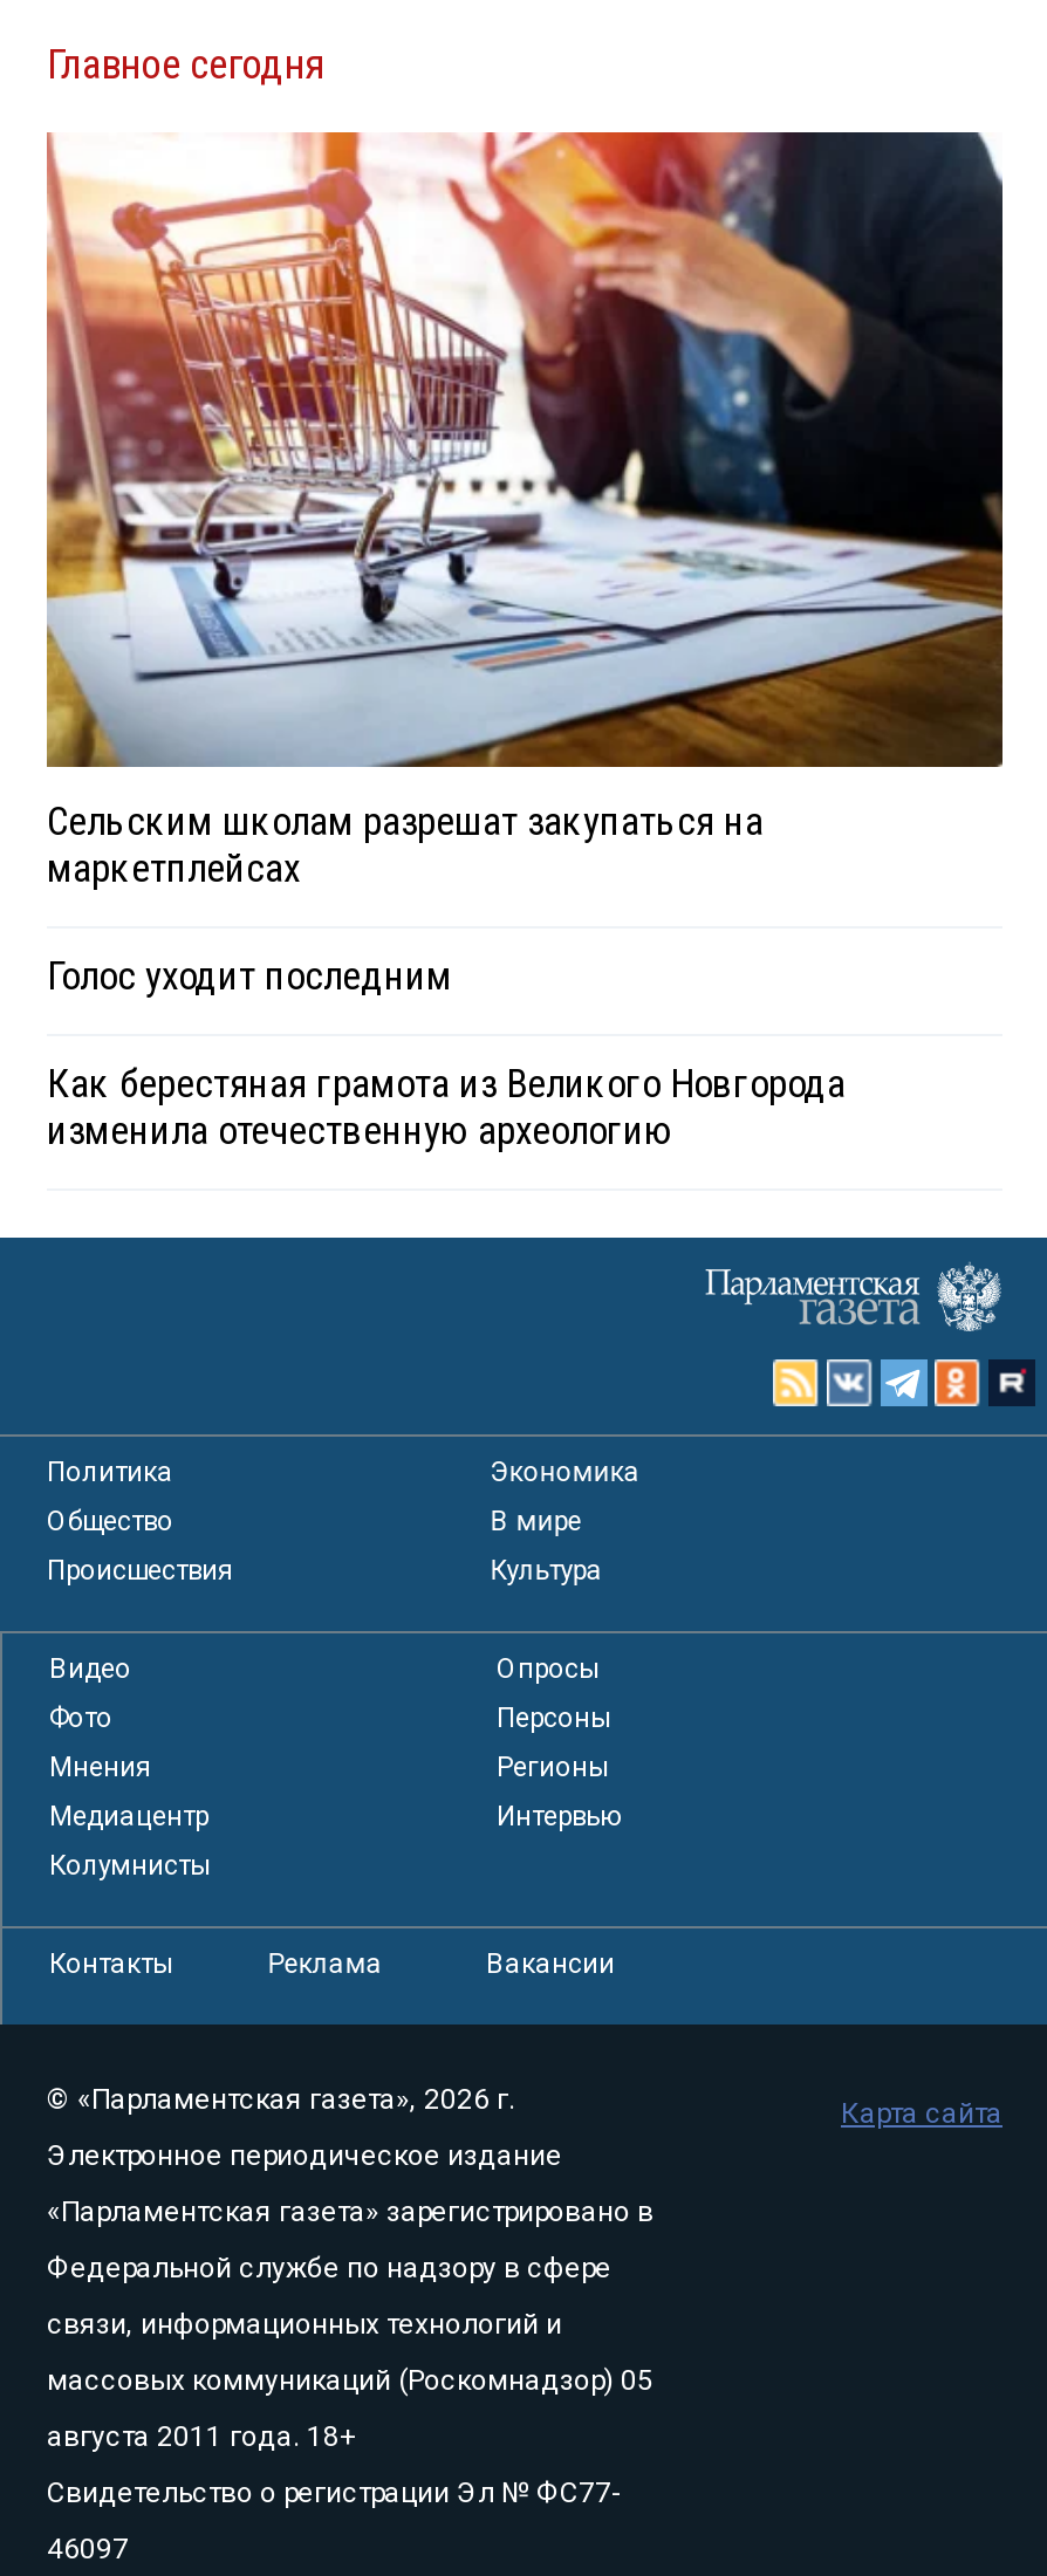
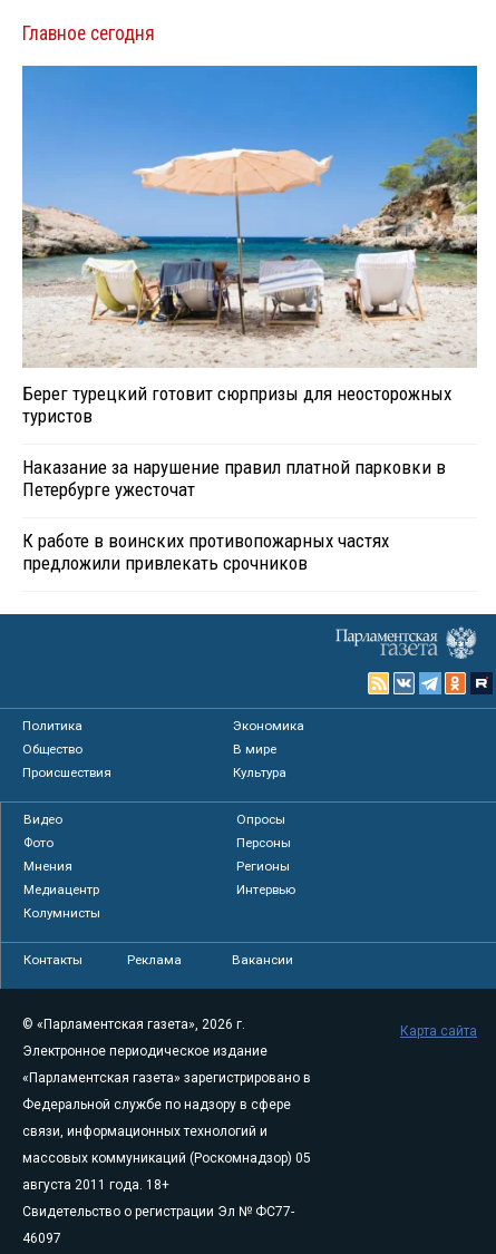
- [image]
- Сельским школам разрешат закупаться на
- маркетплейсах
+ [image]
+ Берег турецкий готовит сюрпризы для неосторожных
+ туристов

- Голос уходит последним
+ Наказание за нарушение правил платной парковки в
+ Петербурге ужесточат

- Как берестяная грамота из Великого Новгорода
- изменила отечественную археологию
+ К работе в воинских противопожарных частях
+ предложили привлекать срочников
